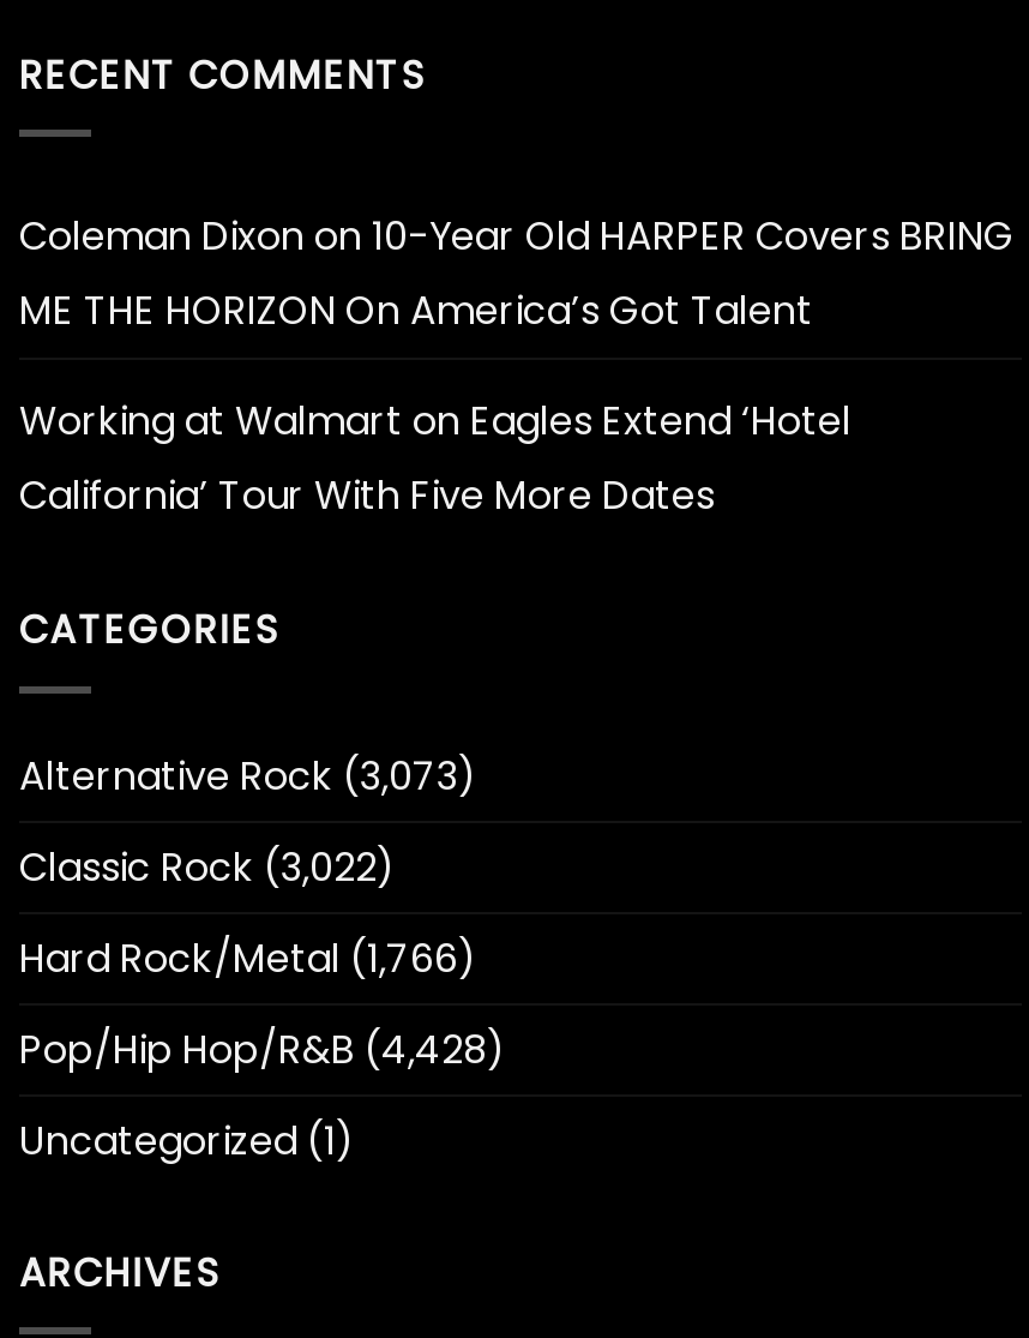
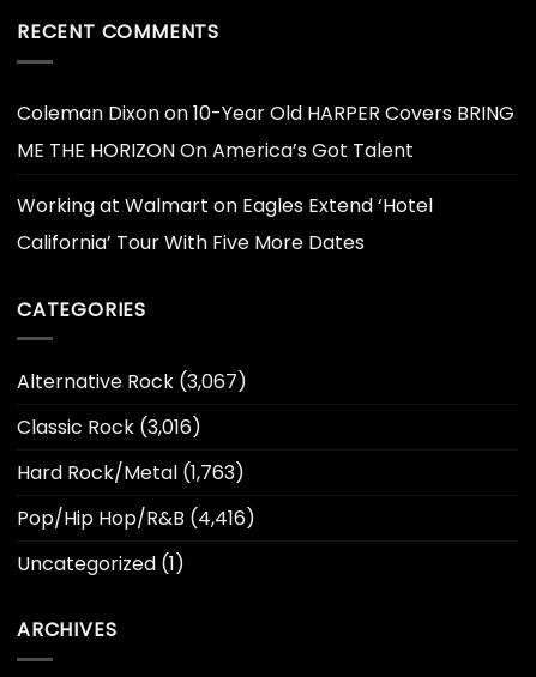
- Alternative Rock (3,073)
+ Alternative Rock (3,067)

- Classic Rock (3,022)
+ Classic Rock (3,016)

- Hard Rock/Metal (1,766)
+ Hard Rock/Metal (1,763)

- Pop/Hip Hop/R&B (4,428)
+ Pop/Hip Hop/R&B (4,416)
